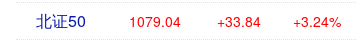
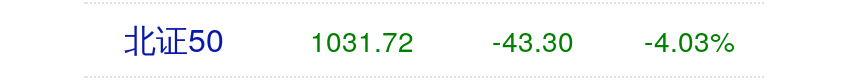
- 1079.04
+ 1031.72

- +33.84
+ -43.30

- +3.24%
+ -4.03%
